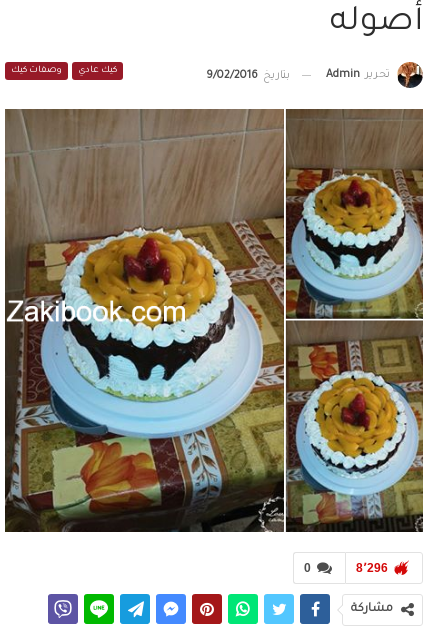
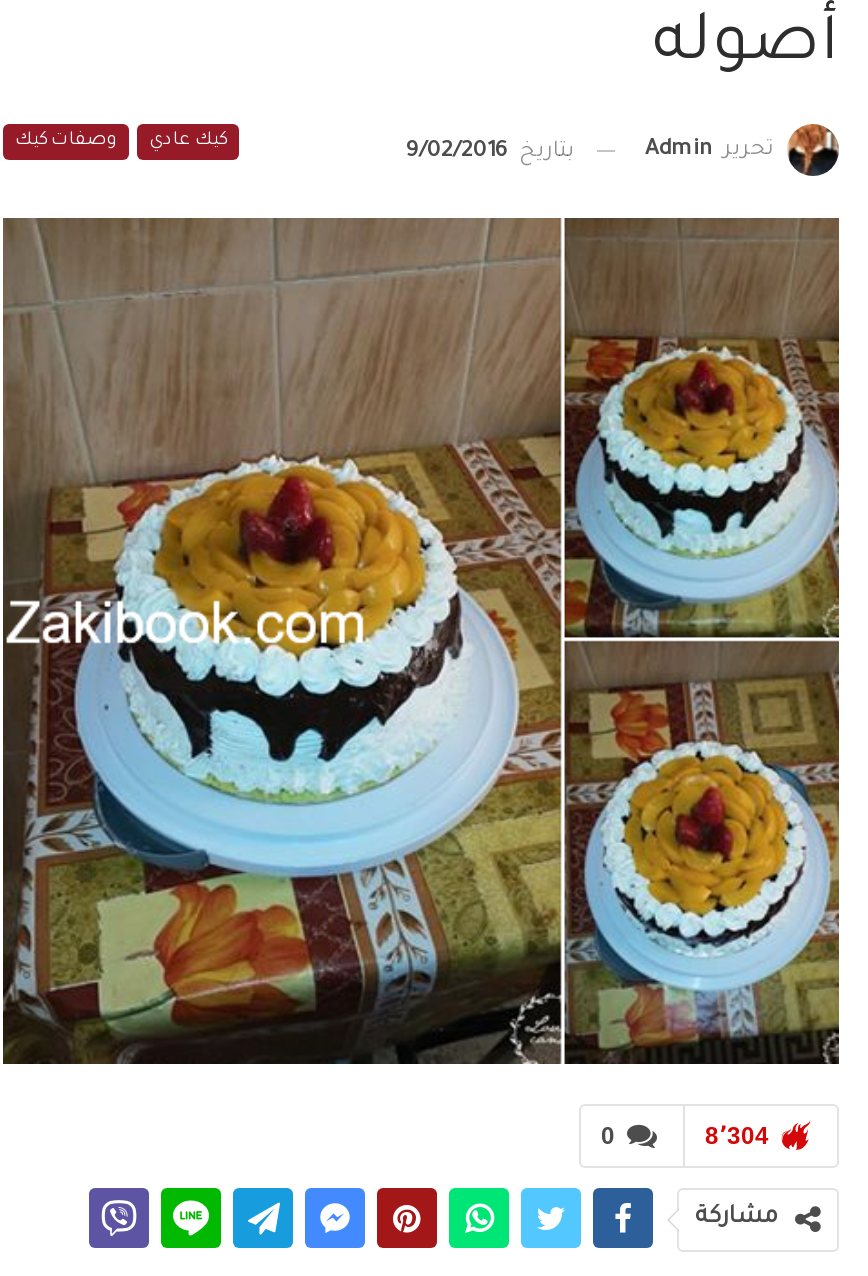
- 8٬296
+ 8٬304
